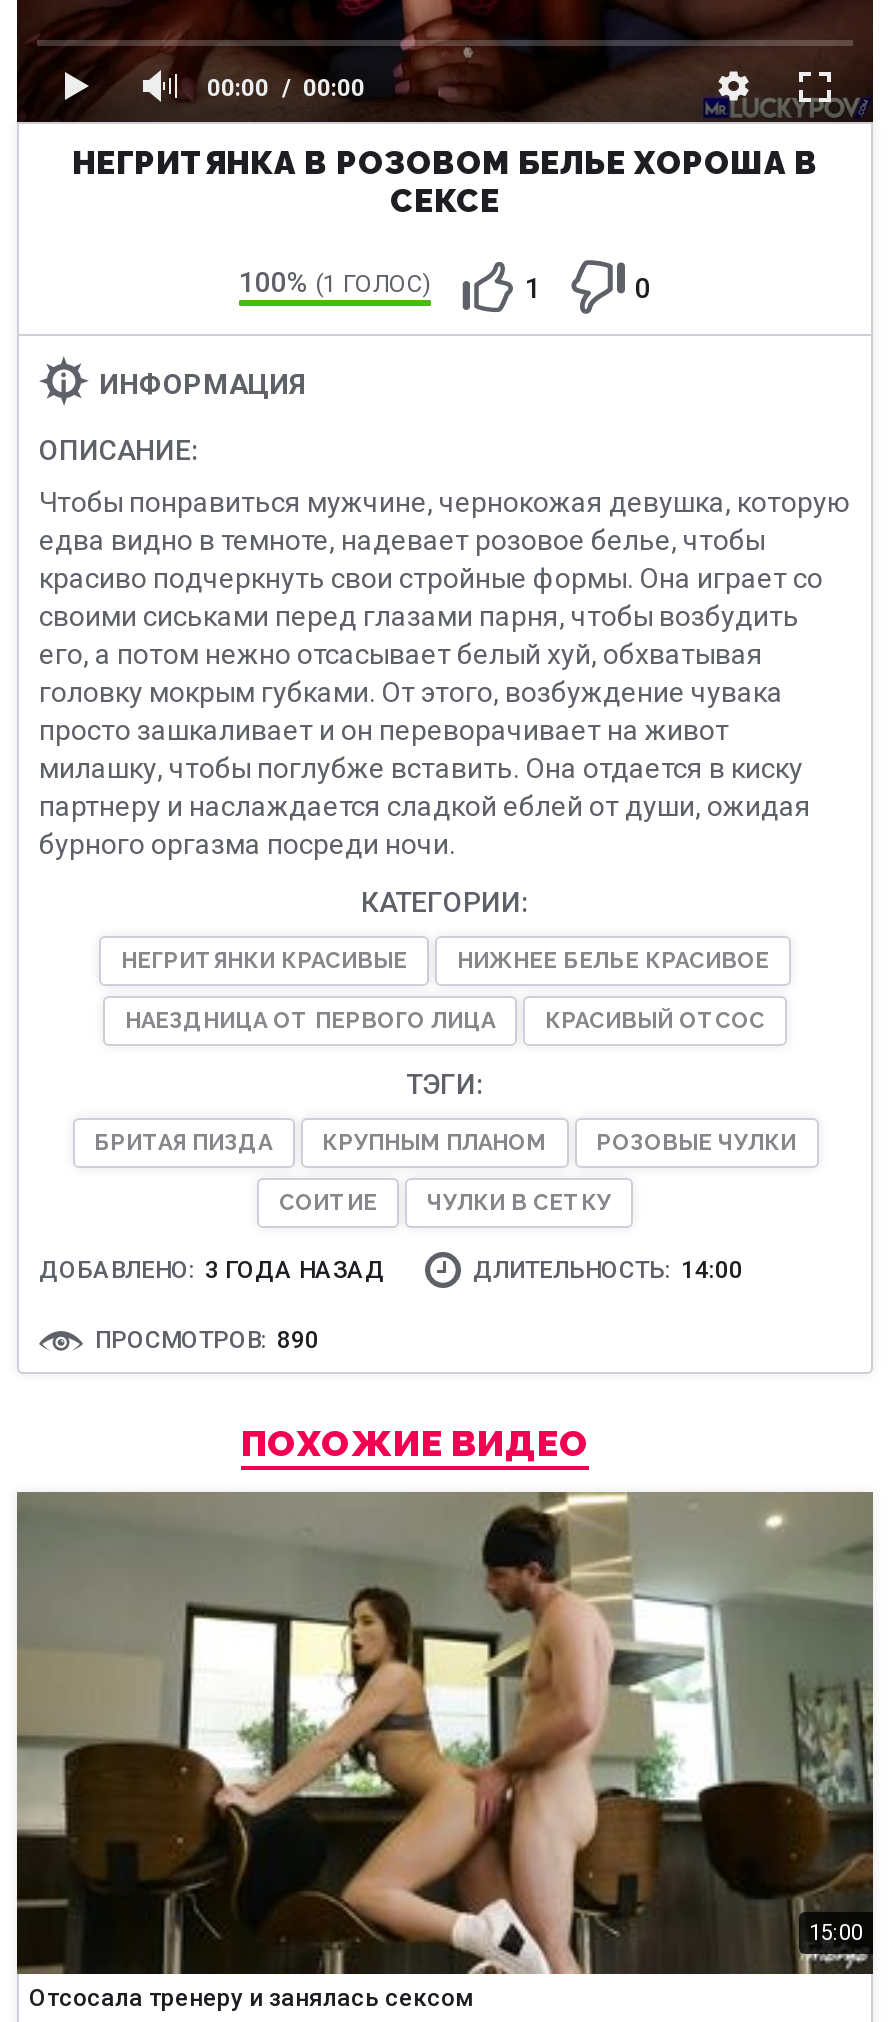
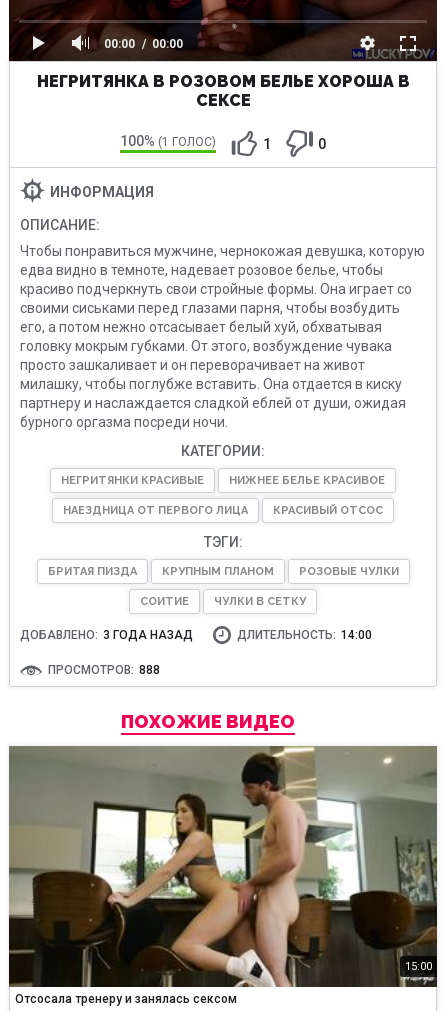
- ПРОСМОТРОВ: 890
+ ПРОСМОТРОВ: 888
